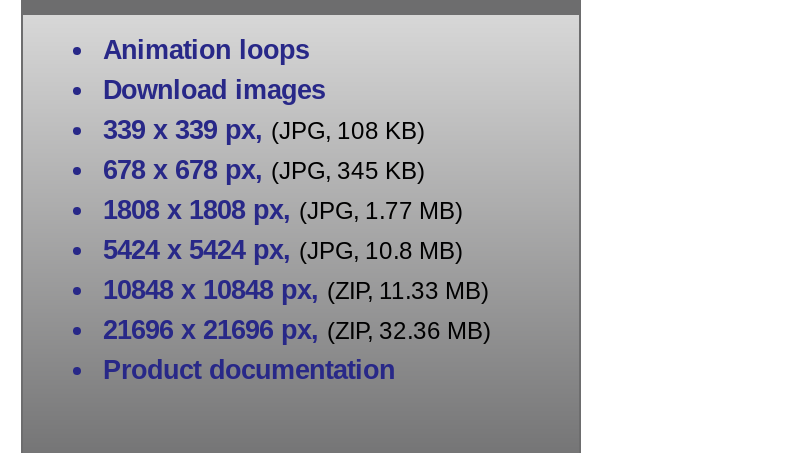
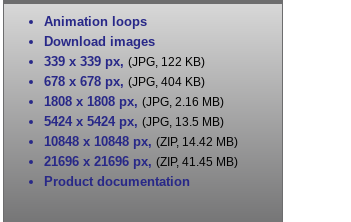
- 339 x 339 px, (JPG, 108 KB)
+ 339 x 339 px, (JPG, 122 KB)

- 678 x 678 px, (JPG, 345 KB)
+ 678 x 678 px, (JPG, 404 KB)

- 1808 x 1808 px, (JPG, 1.77 MB)
+ 1808 x 1808 px, (JPG, 2.16 MB)

- 5424 x 5424 px, (JPG, 10.8 MB)
+ 5424 x 5424 px, (JPG, 13.5 MB)

- 10848 x 10848 px, (ZIP, 11.33 MB)
+ 10848 x 10848 px, (ZIP, 14.42 MB)

- 21696 x 21696 px, (ZIP, 32.36 MB)
+ 21696 x 21696 px, (ZIP, 41.45 MB)
